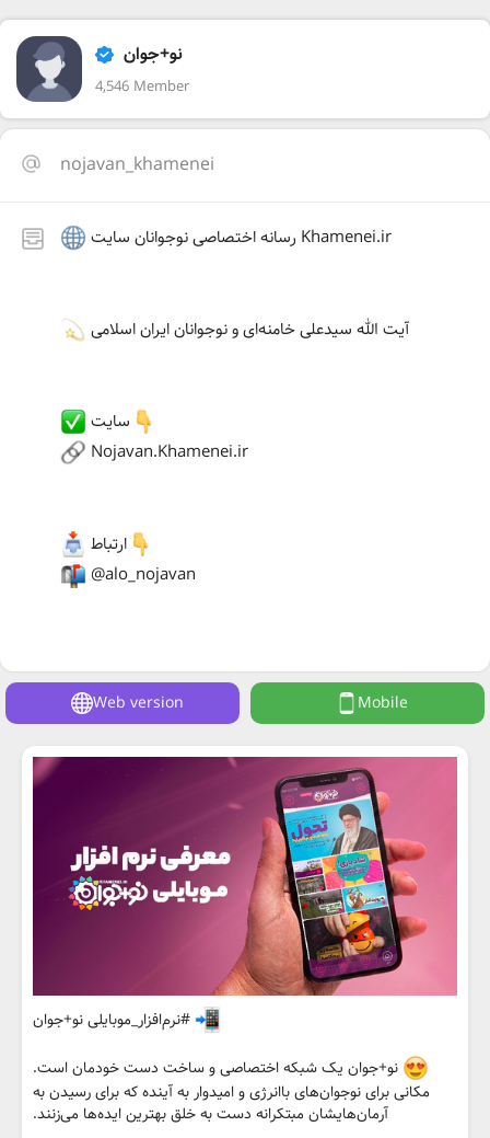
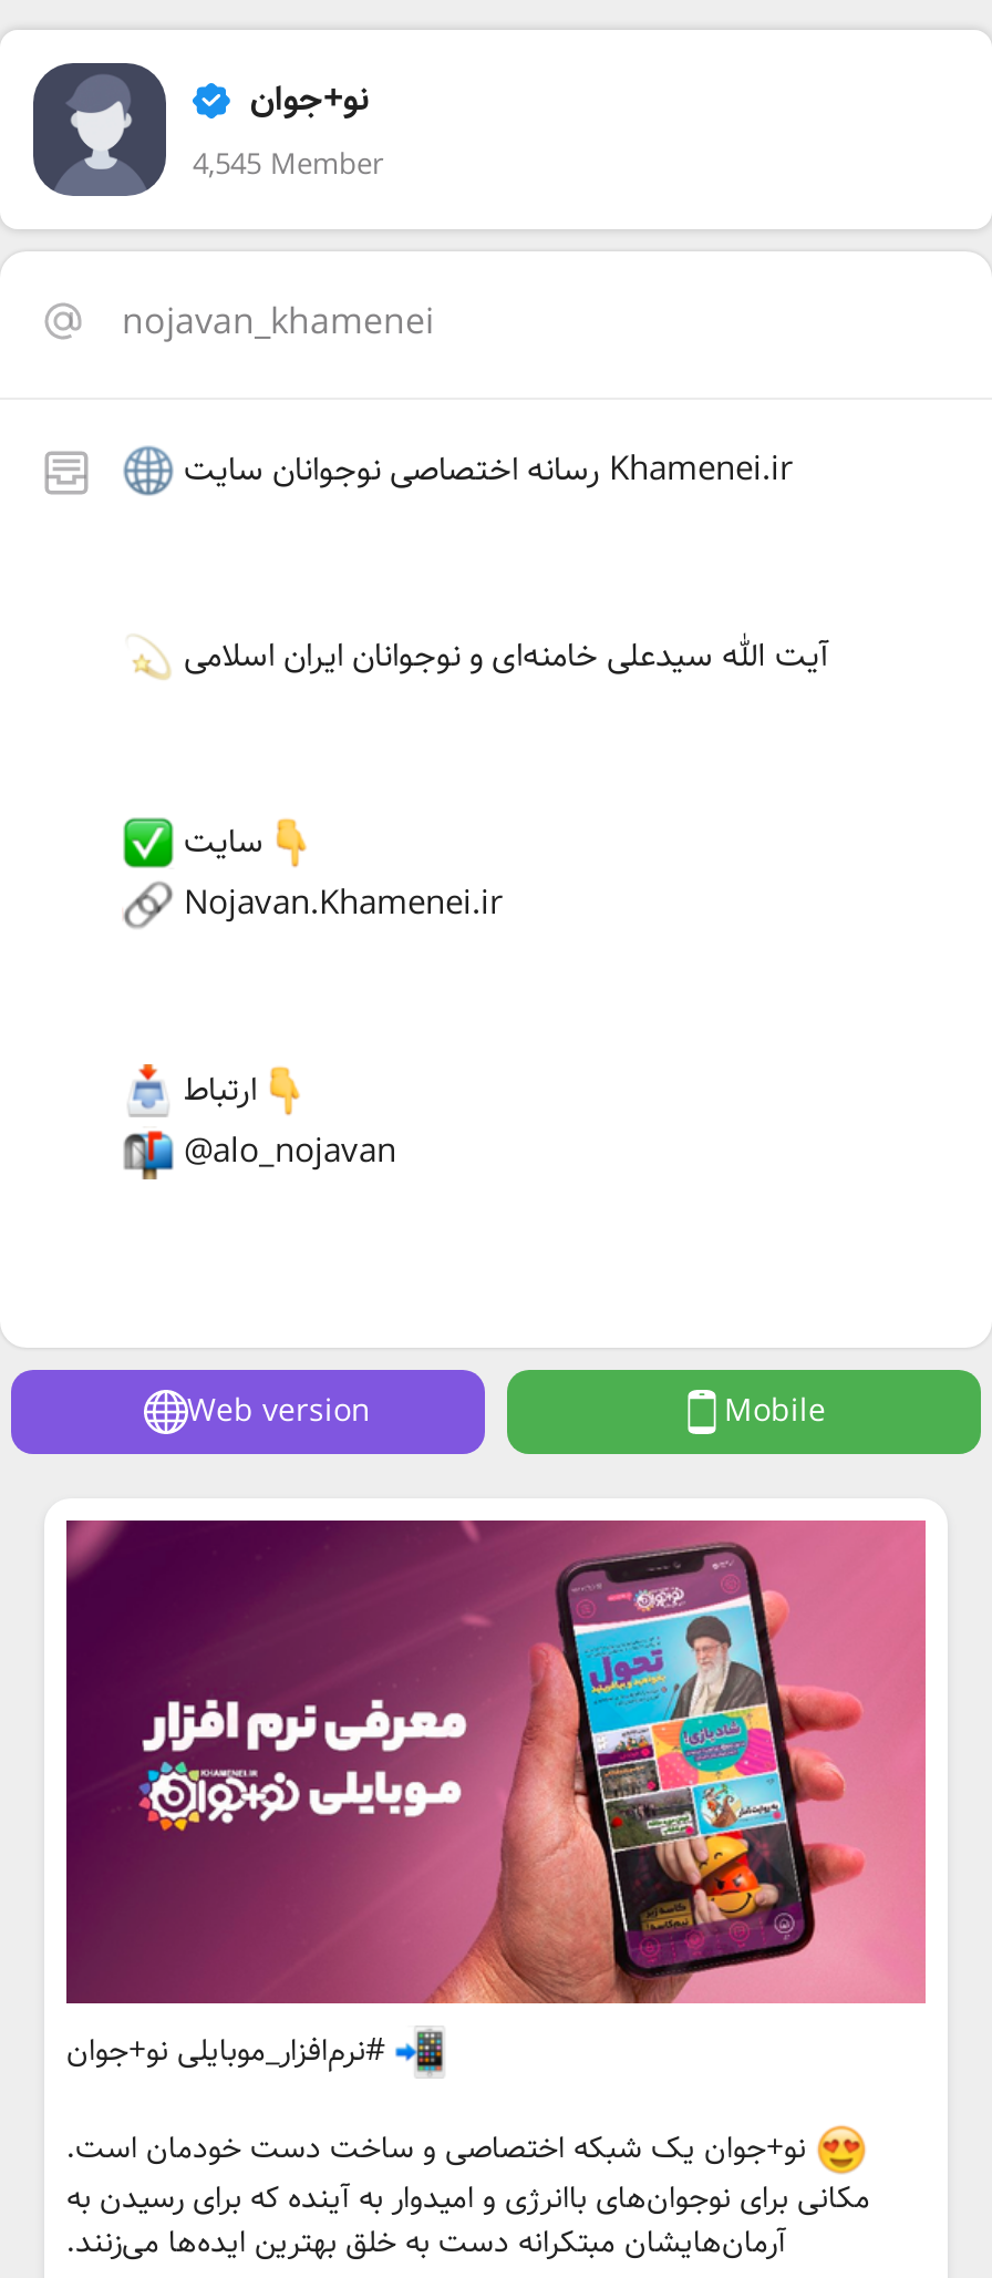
- 4,546 Member
+ 4,545 Member
